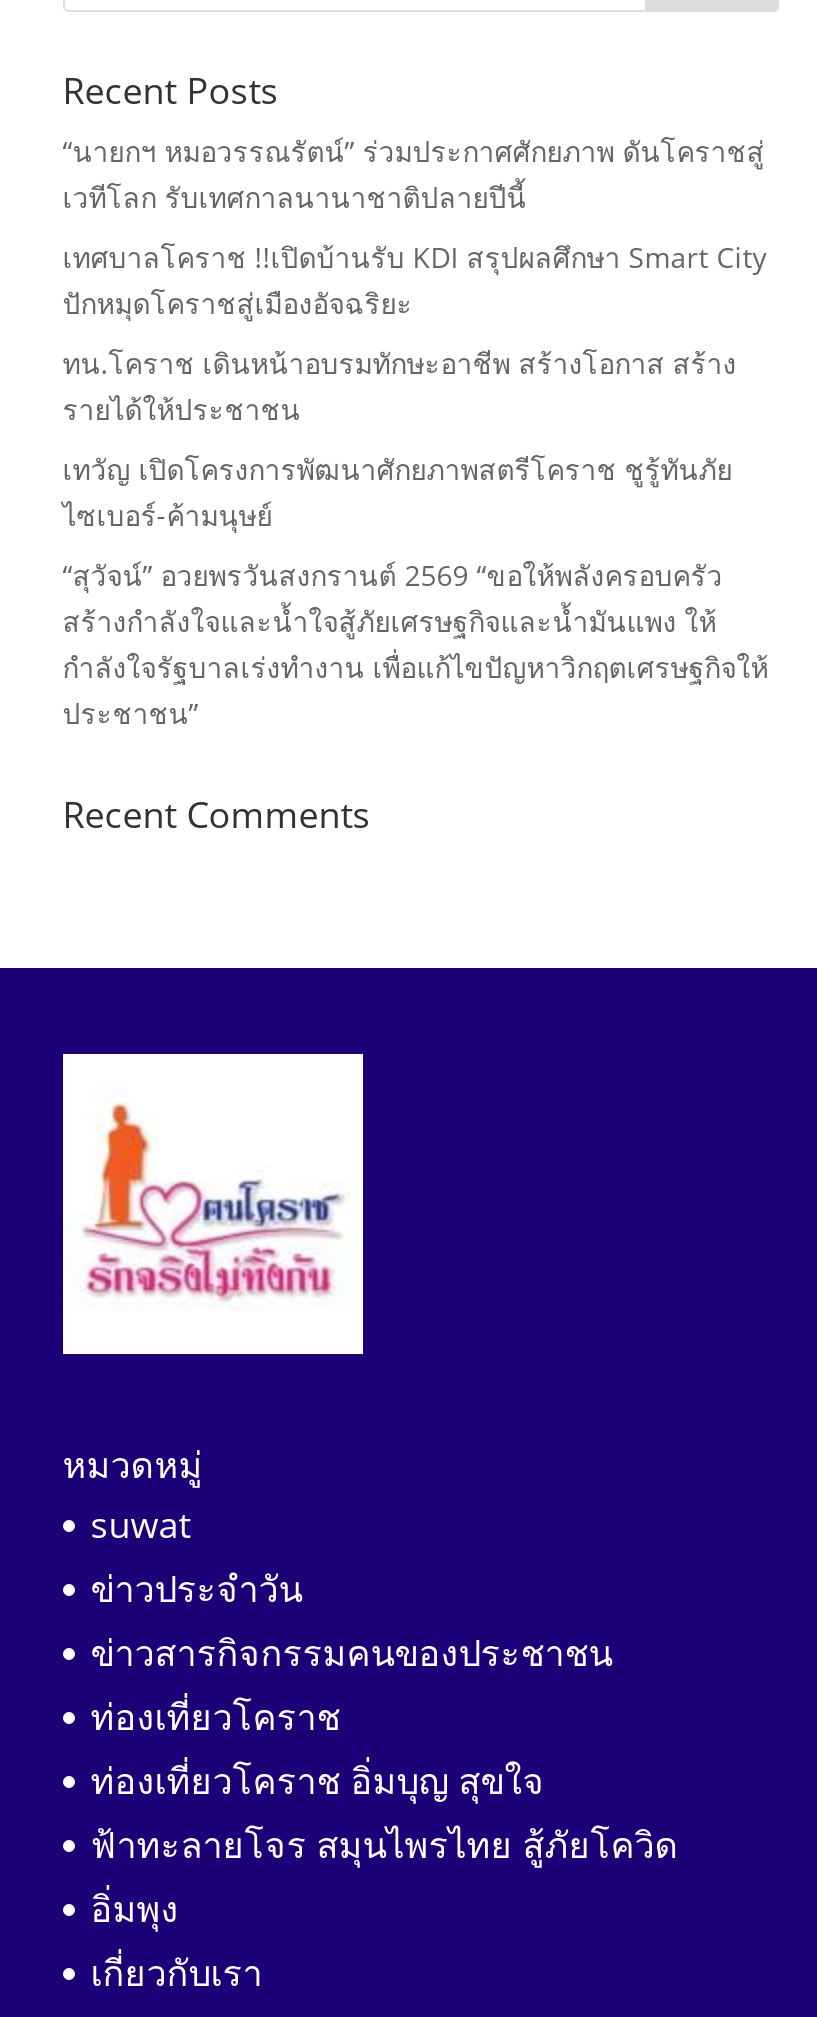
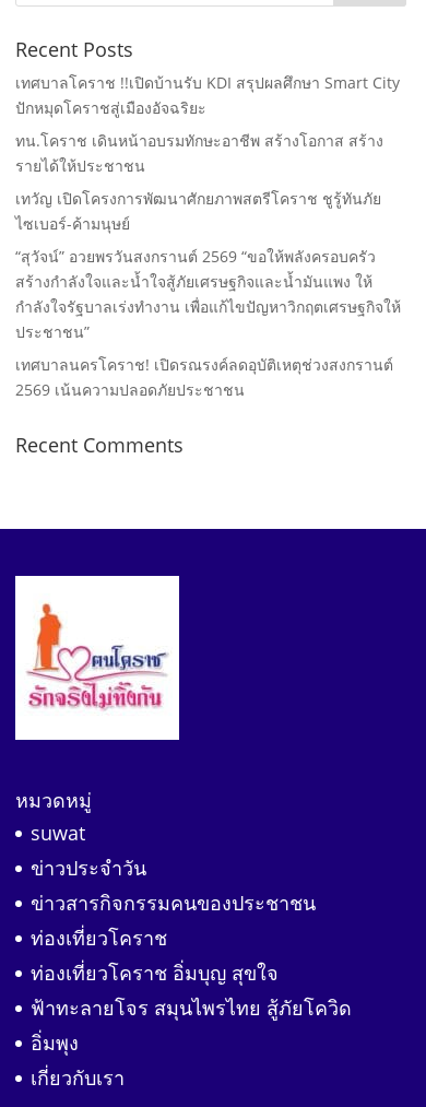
- “นายกฯ หมอวรรณรัตน์” ร่วมประกาศศักยภาพ ดันโคราชสู่
- เวทีโลก รับเทศกาลนานาชาติปลายปีนี้

moved up: เทศบาลโคราช !!เปิดบ้านรับ KDI สรุปผลศึกษา Smart City | ปักหมุดโคราชสู่เมืองอัจฉริยะ | ทน.โคราช เดินหน้าอบรมทักษะอาชีพ สร้างโอกาส สร้าง | ... | กำลังใจรัฐบาลเร่งทํางาน เพื่อแก้ไขปัญหาวิกฤตเศรษฐกิจให้ | ประชาชน”

+ เทศบาลนครโคราช! เปิดรณรงค์ลดอุบัติเหตุช่วงสงกรานต์
+ 2569 เน้นความปลอดภัยประชาชน
